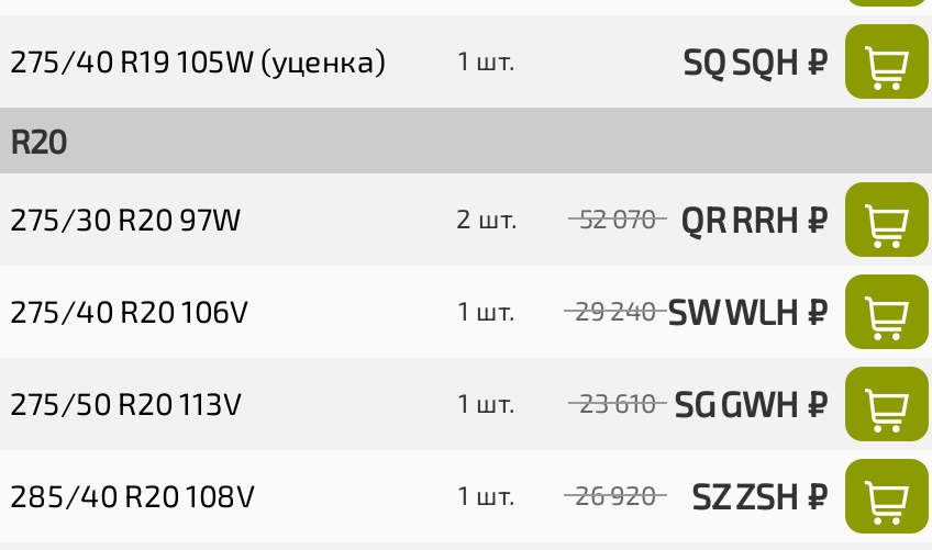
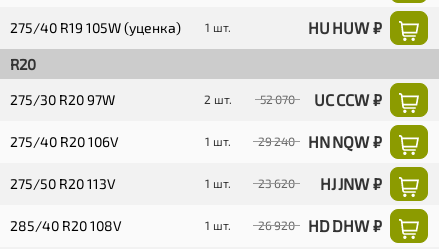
- SQ SQH ₽
+ HU HUW ₽

- QR RRH ₽
+ UC CCW ₽

- 29 240 SW WLH ₽
+ 29 240
+ HN NQW ₽

- 23 610 SG GWH ₽
+ 23 620
+ HJ JNW ₽

- SZ ZSH ₽
+ HD DHW ₽
